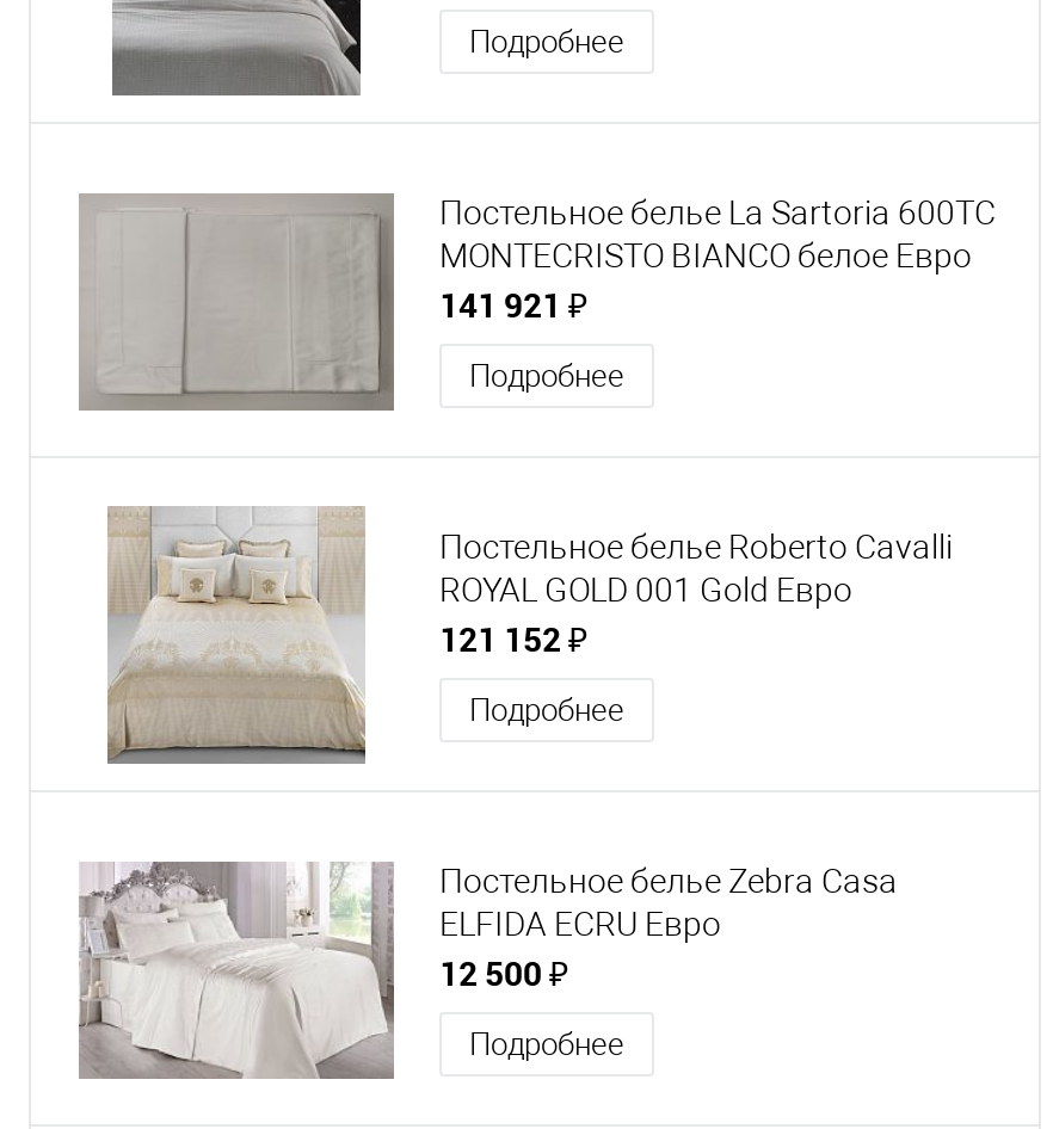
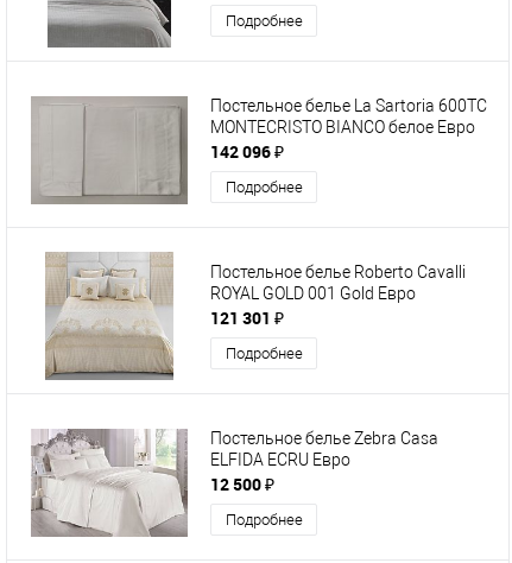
- 141 921 ₽
+ 142 096 ₽

- 121 152 ₽
+ 121 301 ₽
